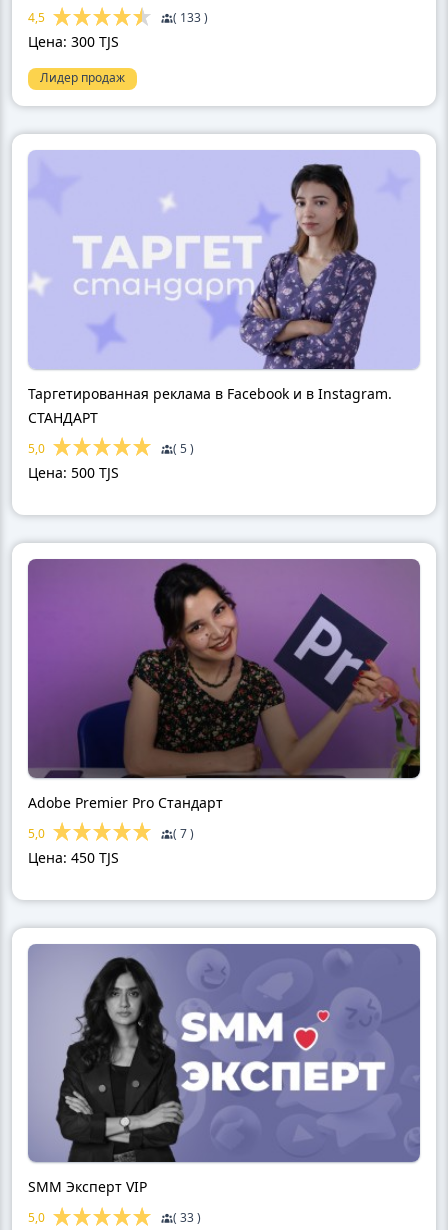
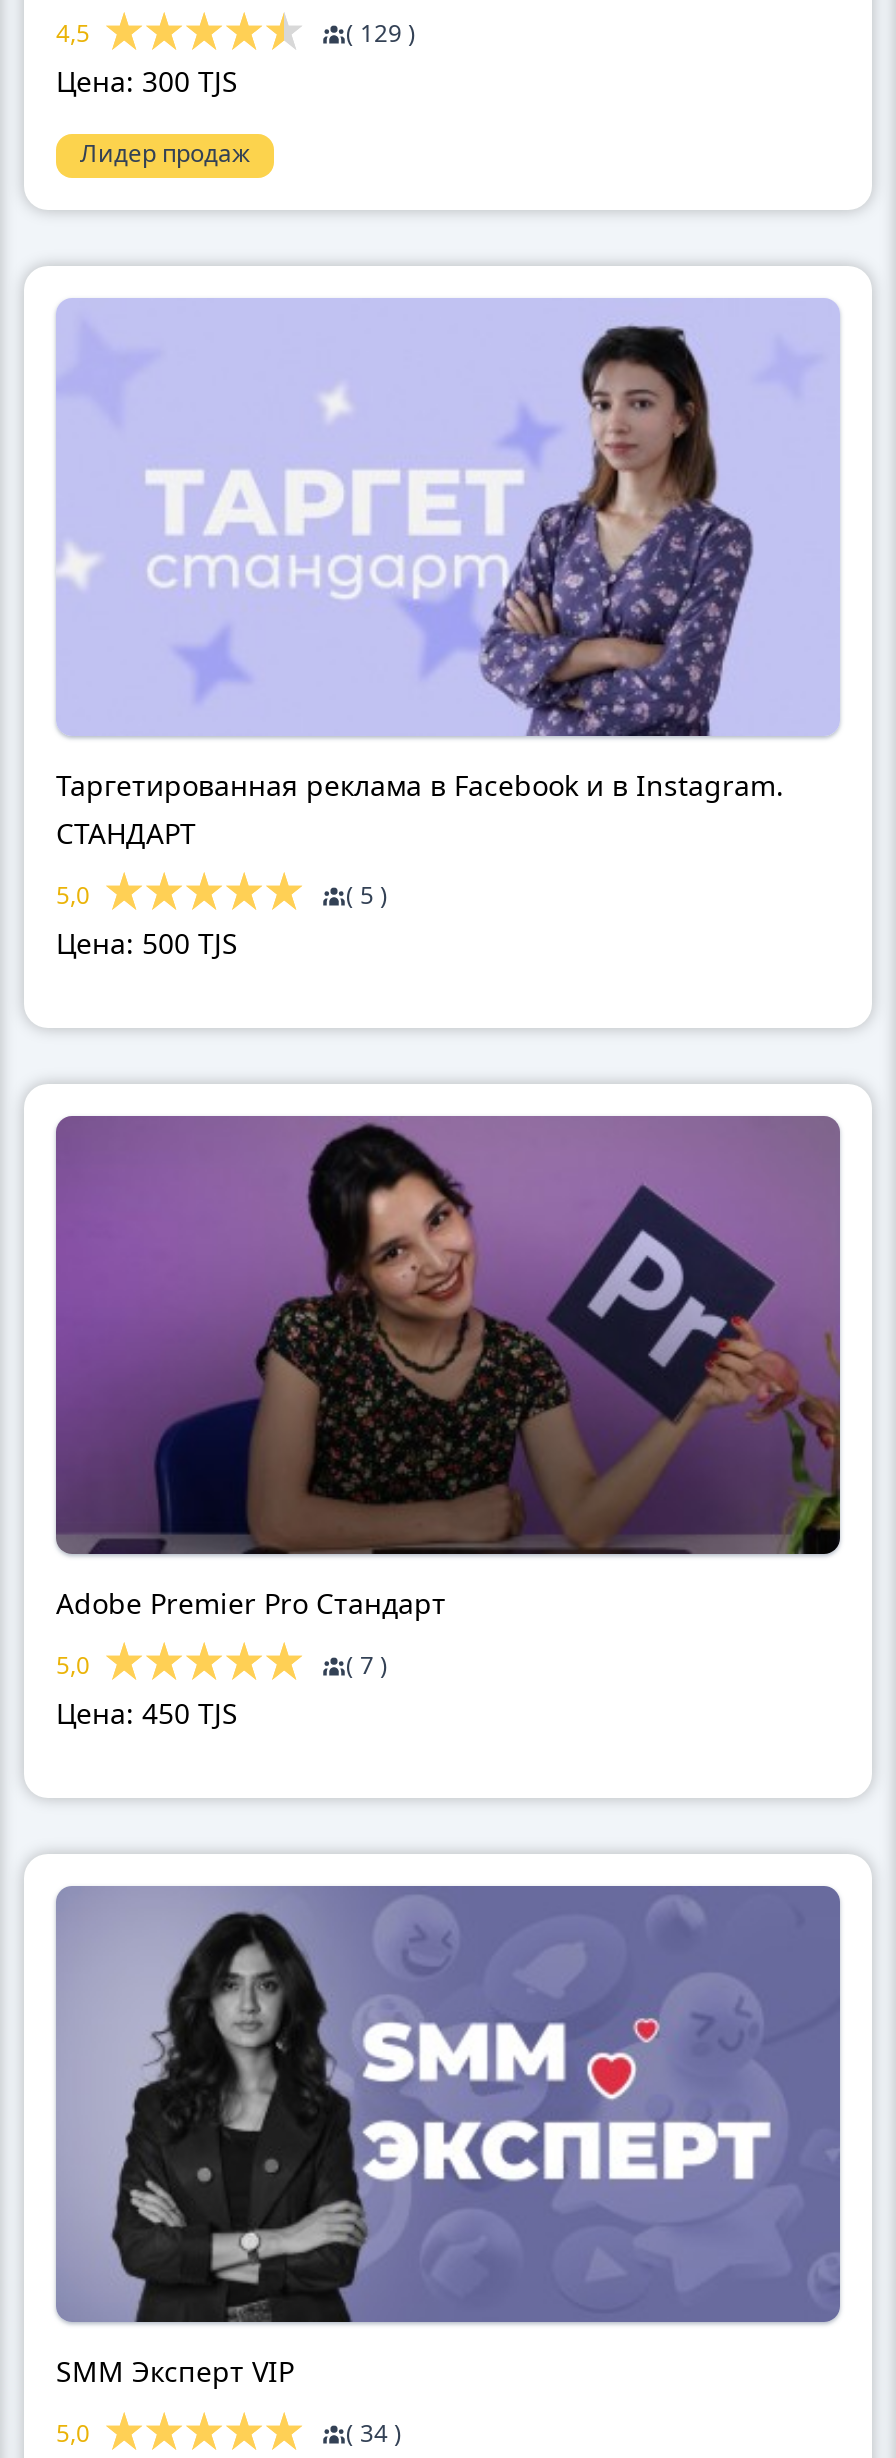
- ( 133 )
+ ( 129 )

- ( 33 )
+ ( 34 )
